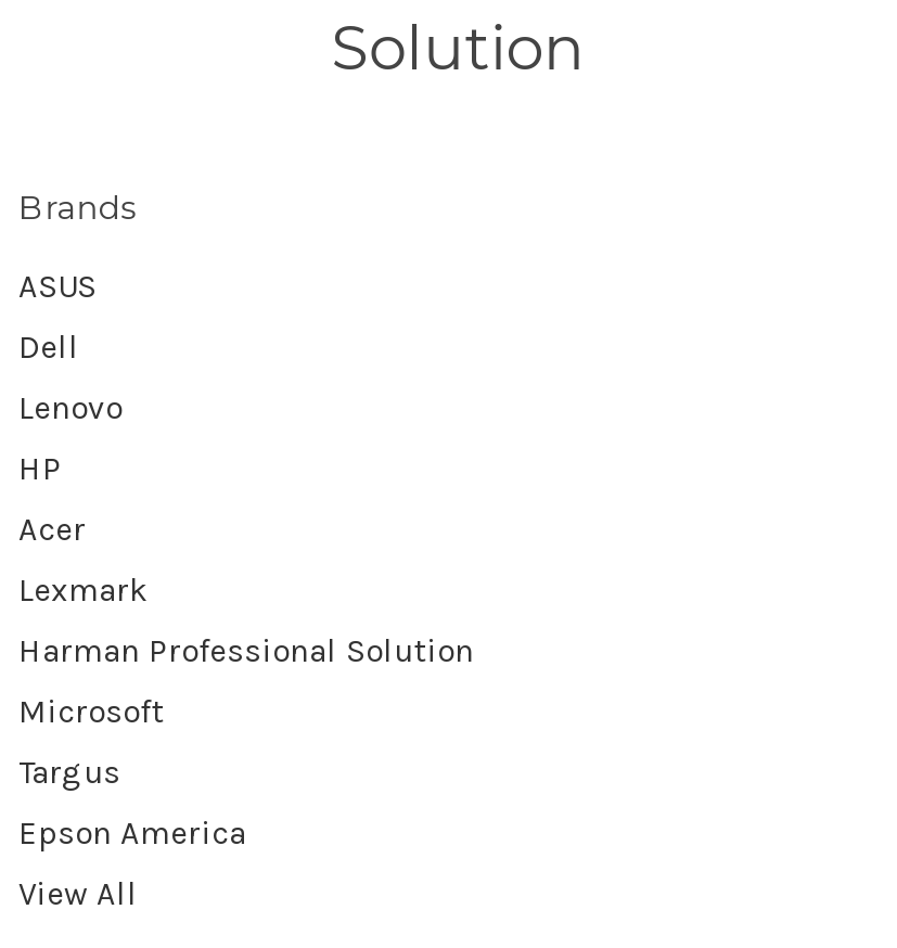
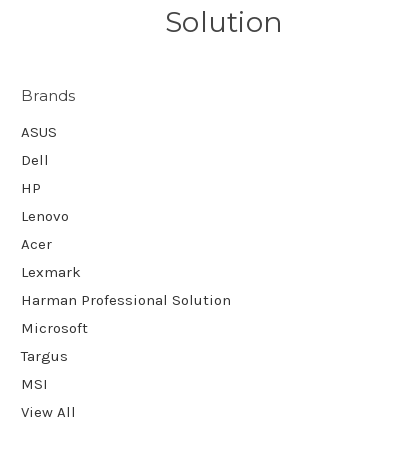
moved down: Lenovo

moved up: HP

- Epson America
+ MSI
